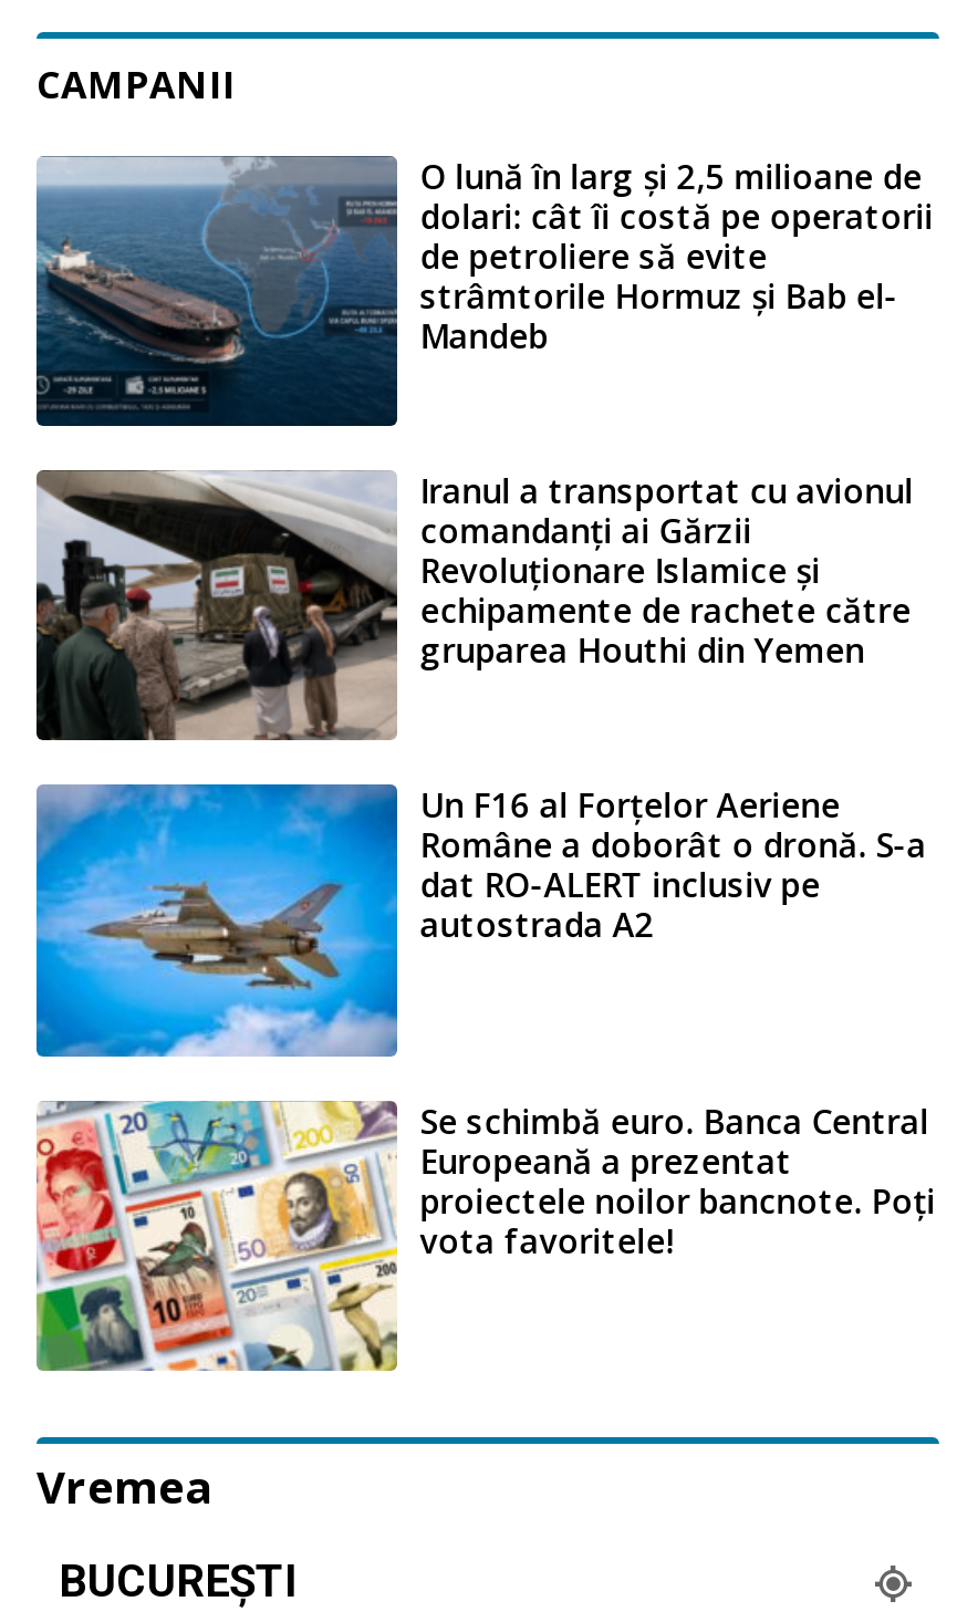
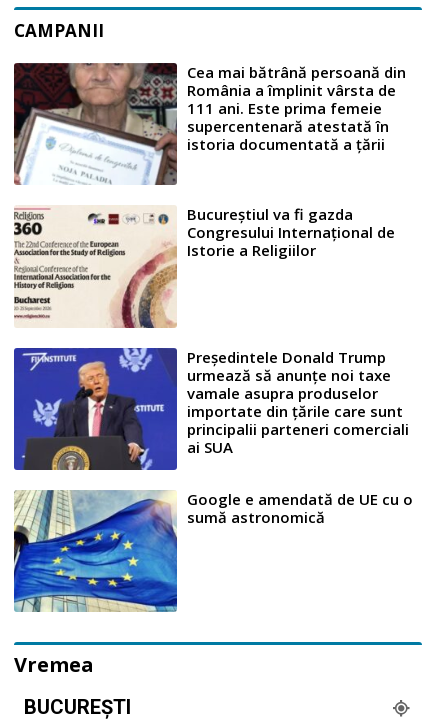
- [image]
- O lună în larg și 2,5 milioane de
- dolari: cât îi costă pe operatorii
- de petroliere să evite
- strâmtorile Hormuz și Bab el-
- Mandeb
+ [image]
+ Cea mai bătrână persoană din
+ România a împlinit vârsta de
+ 111 ani. Este prima femeie
+ supercentenară atestată în
+ istoria documentată a ţării

- [image]
- Iranul a transportat cu avionul
- comandanți ai Gărzii
- Revoluționare Islamice și
- echipamente de rachete către
- gruparea Houthi din Yemen
+ [image]
+ Bucureștiul va fi gazda
+ Congresului Internațional de
+ Istorie a Religiilor

- [image]
- Un F16 al Forțelor Aeriene
- Române a doborât o dronă. S-a
- dat RO-ALERT inclusiv pe
- autostrada A2
+ [image]
+ Președintele Donald Trump
+ urmează să anunțe noi taxe
+ vamale asupra produselor
+ importate din țările care sunt
+ principalii parteneri comerciali
+ ai SUA

- [image]
- Se schimbă euro. Banca Central
- Europeană a prezentat
- proiectele noilor bancnote. Poți
- vota favoritele!
+ [image]
+ Google e amendată de UE cu o
+ sumă astronomică
